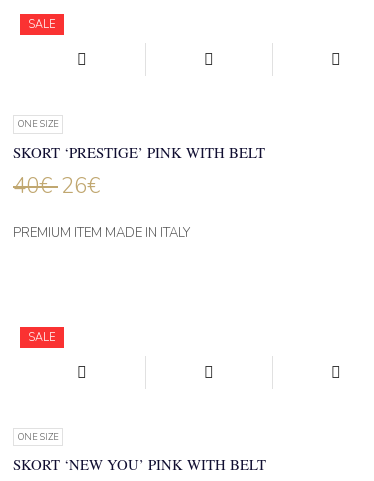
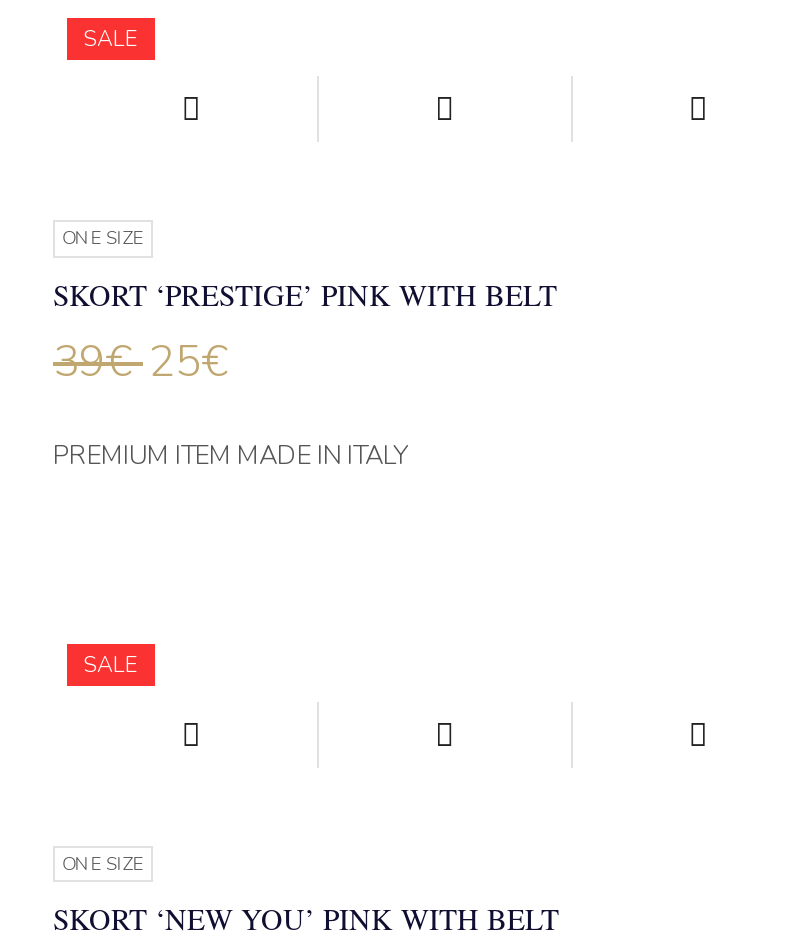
- 40€ 26€
+ 39€ 25€
